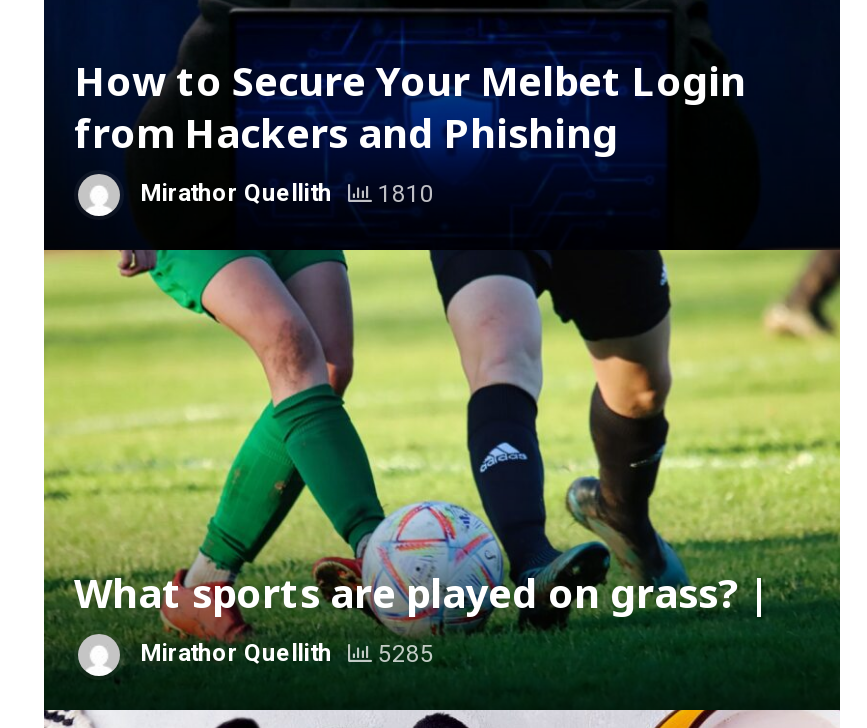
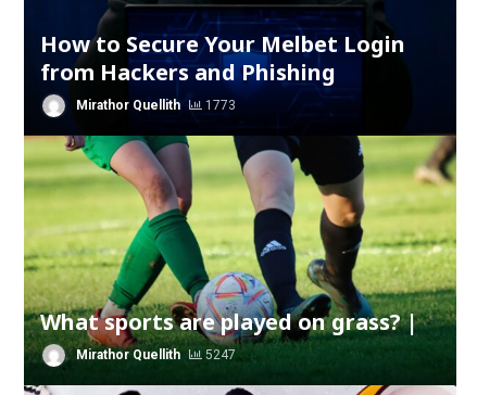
- Mirathor Quellith 1810
+ Mirathor Quellith 1773

- Mirathor Quellith 5285
+ Mirathor Quellith 5247
